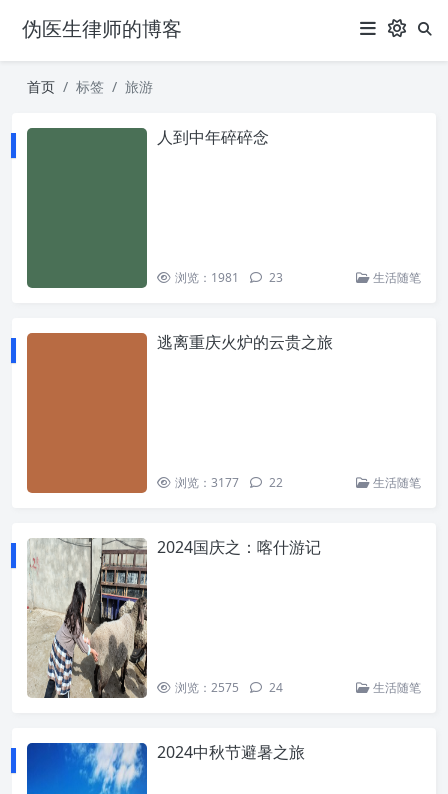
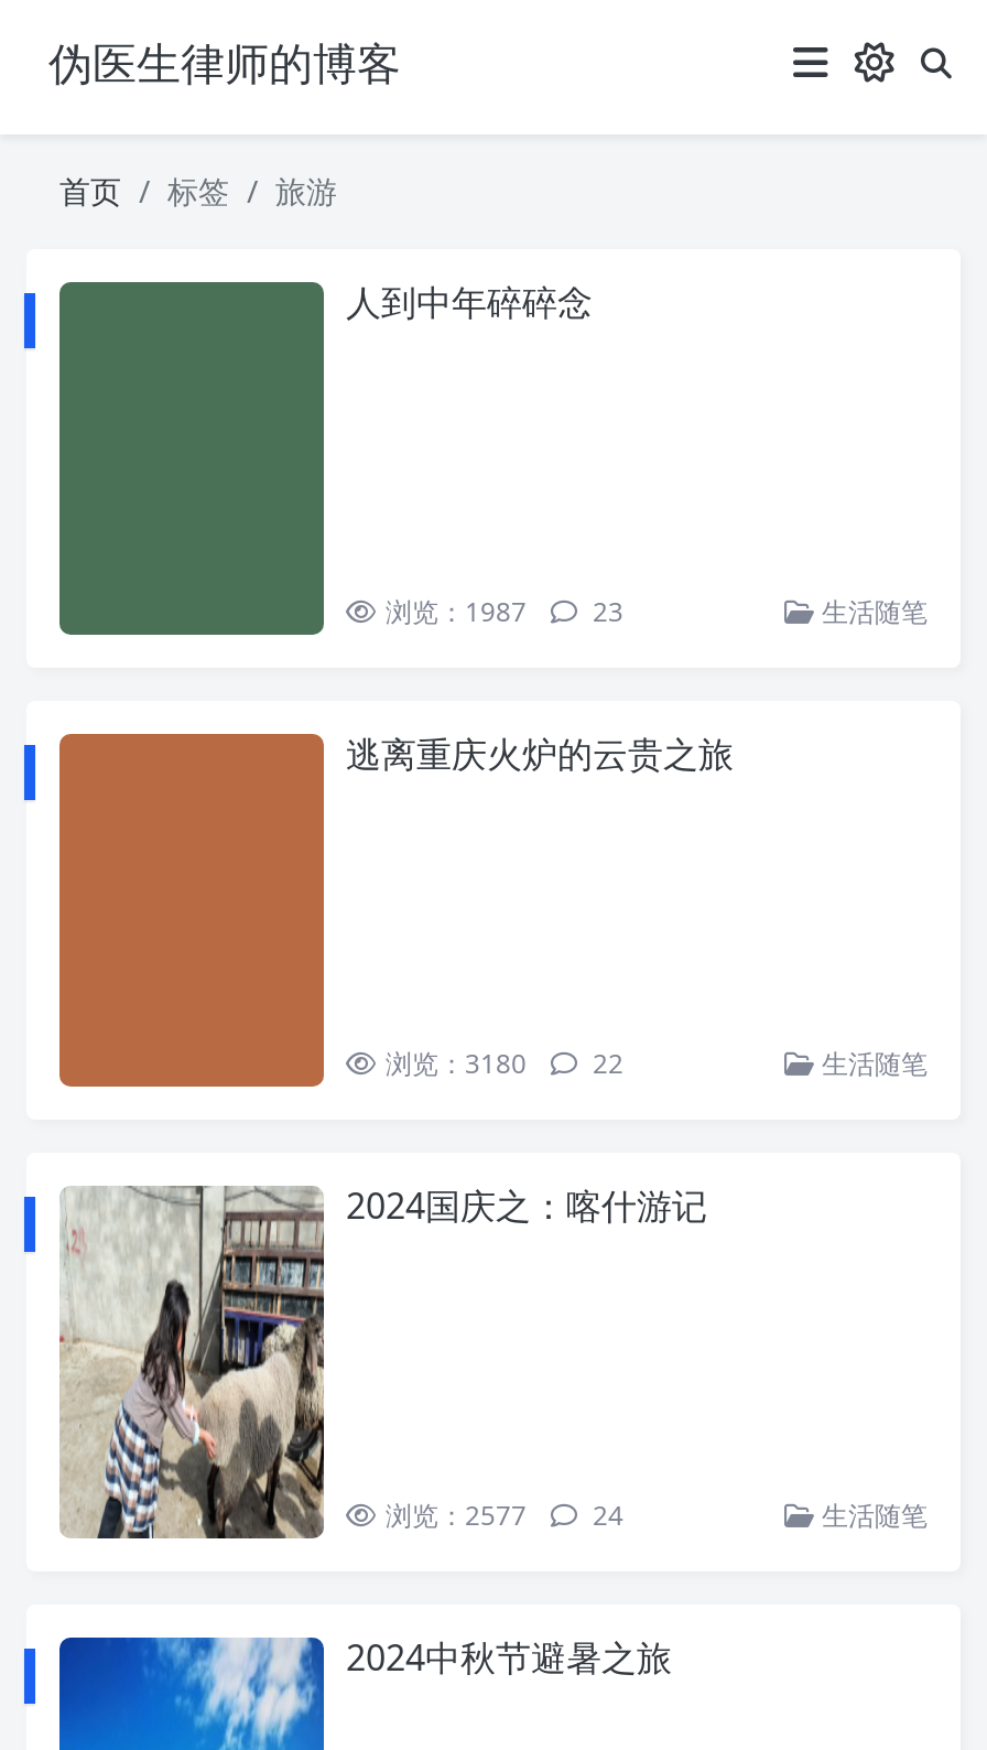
- 浏览：1981 23
+ 浏览：1987 23

- 浏览：3177 22
+ 浏览：3180 22

- 浏览：2575 24
+ 浏览：2577 24
